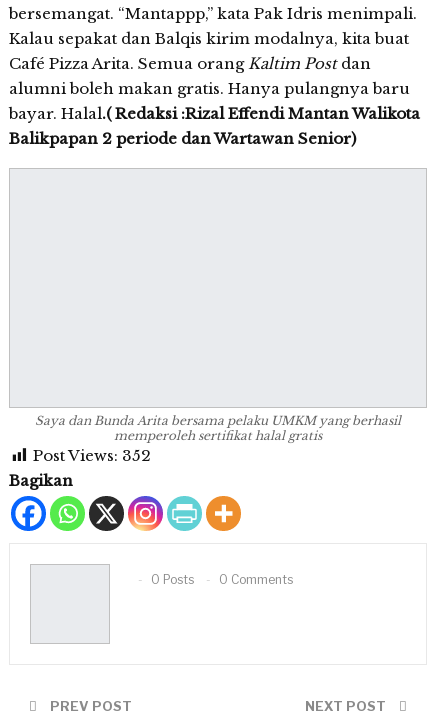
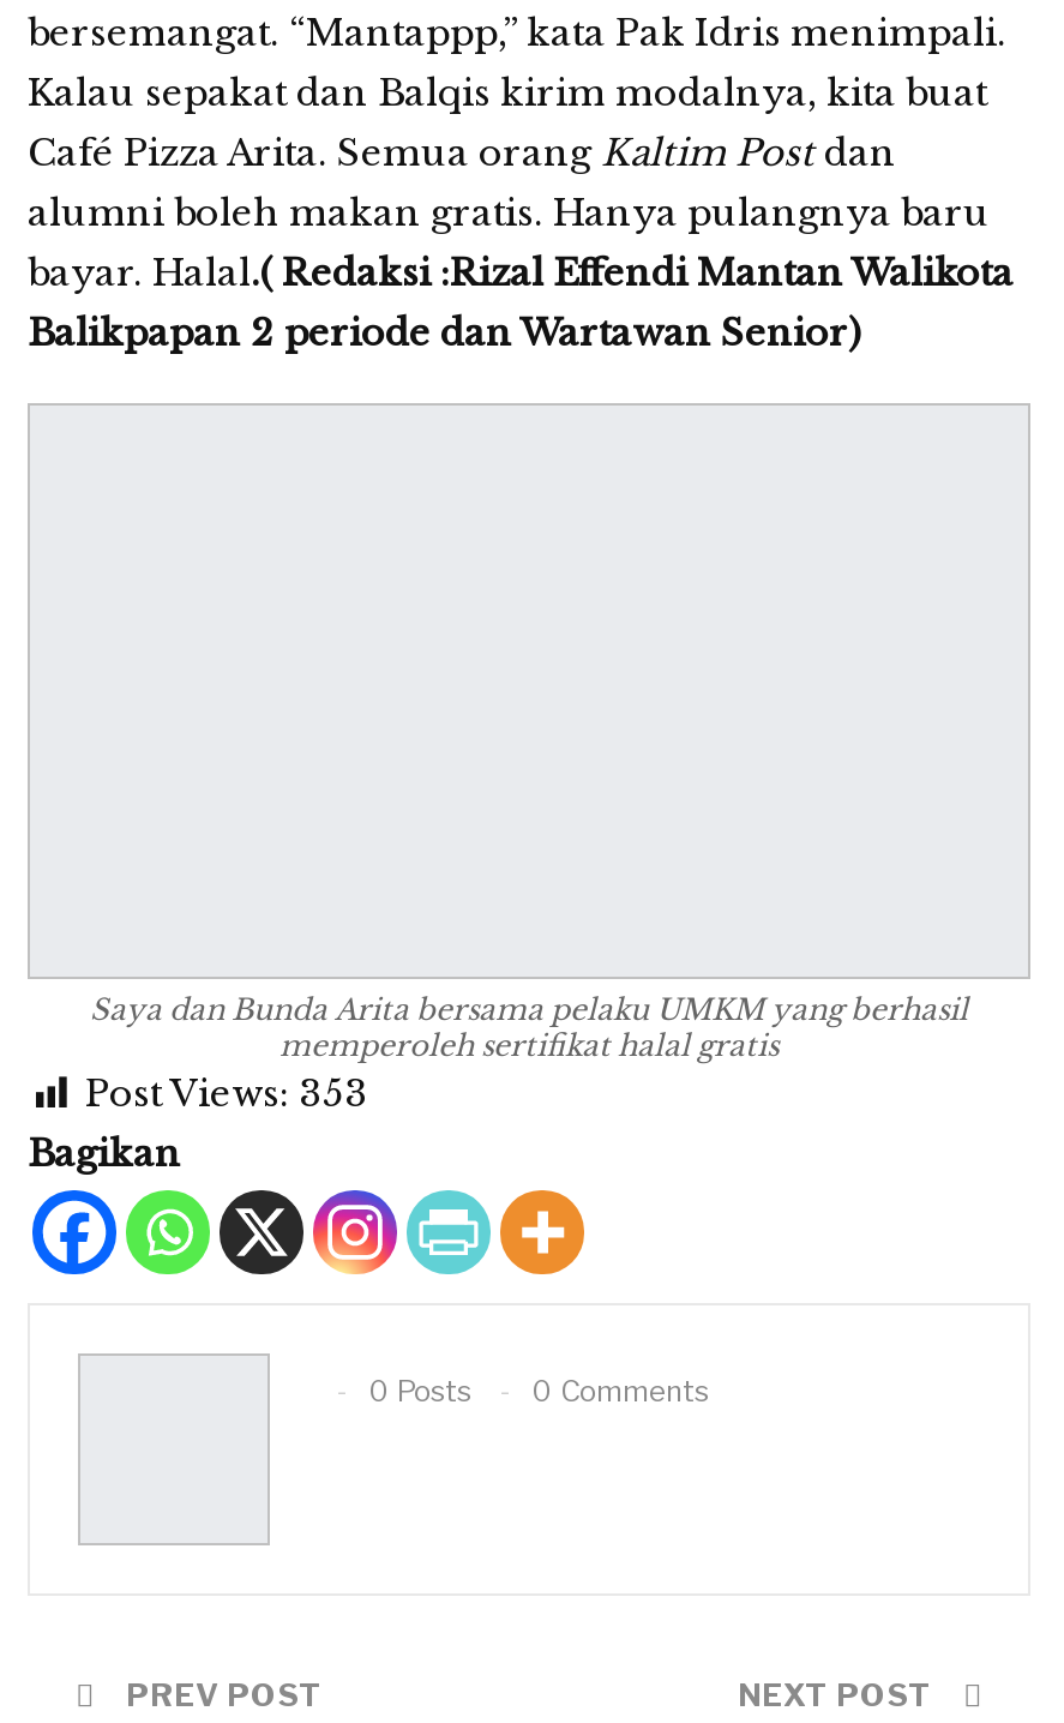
- Post Views: 352
+ Post Views: 353
